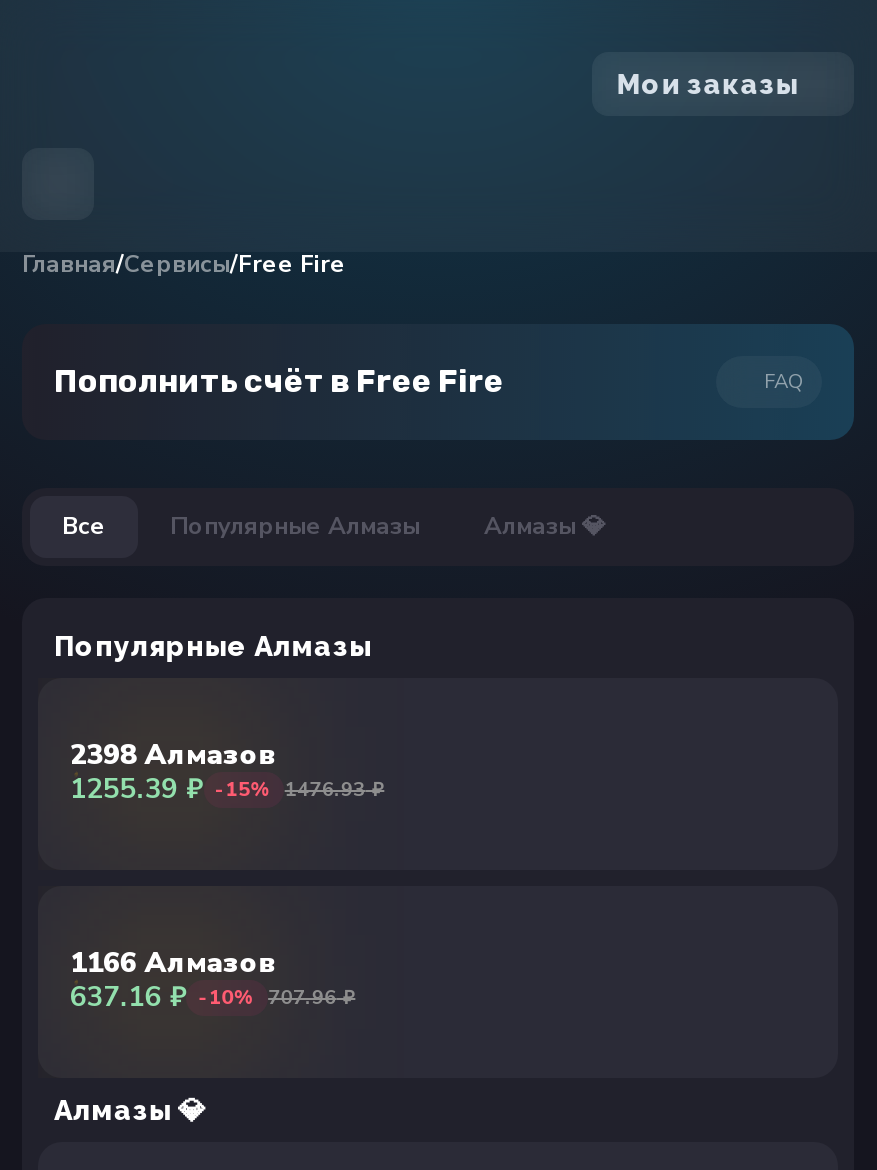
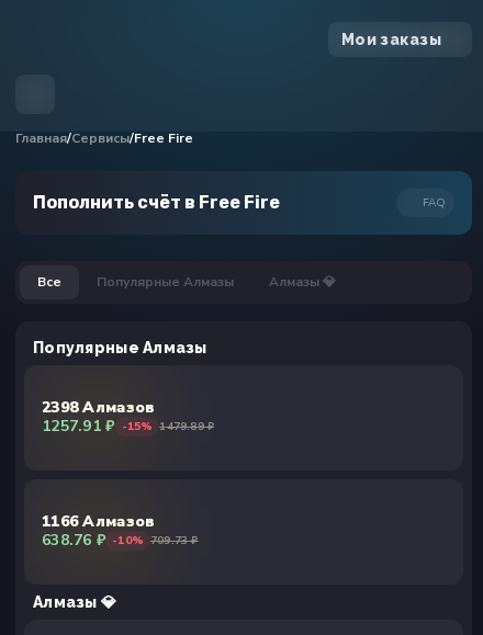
- 1255.39 ₽ -15% 1476.93₽
+ 1257.91 ₽ -15% 1479.89₽

- 637.16 ₽ -10% 707.96₽
+ 638.76 ₽ -10% 709.73₽
